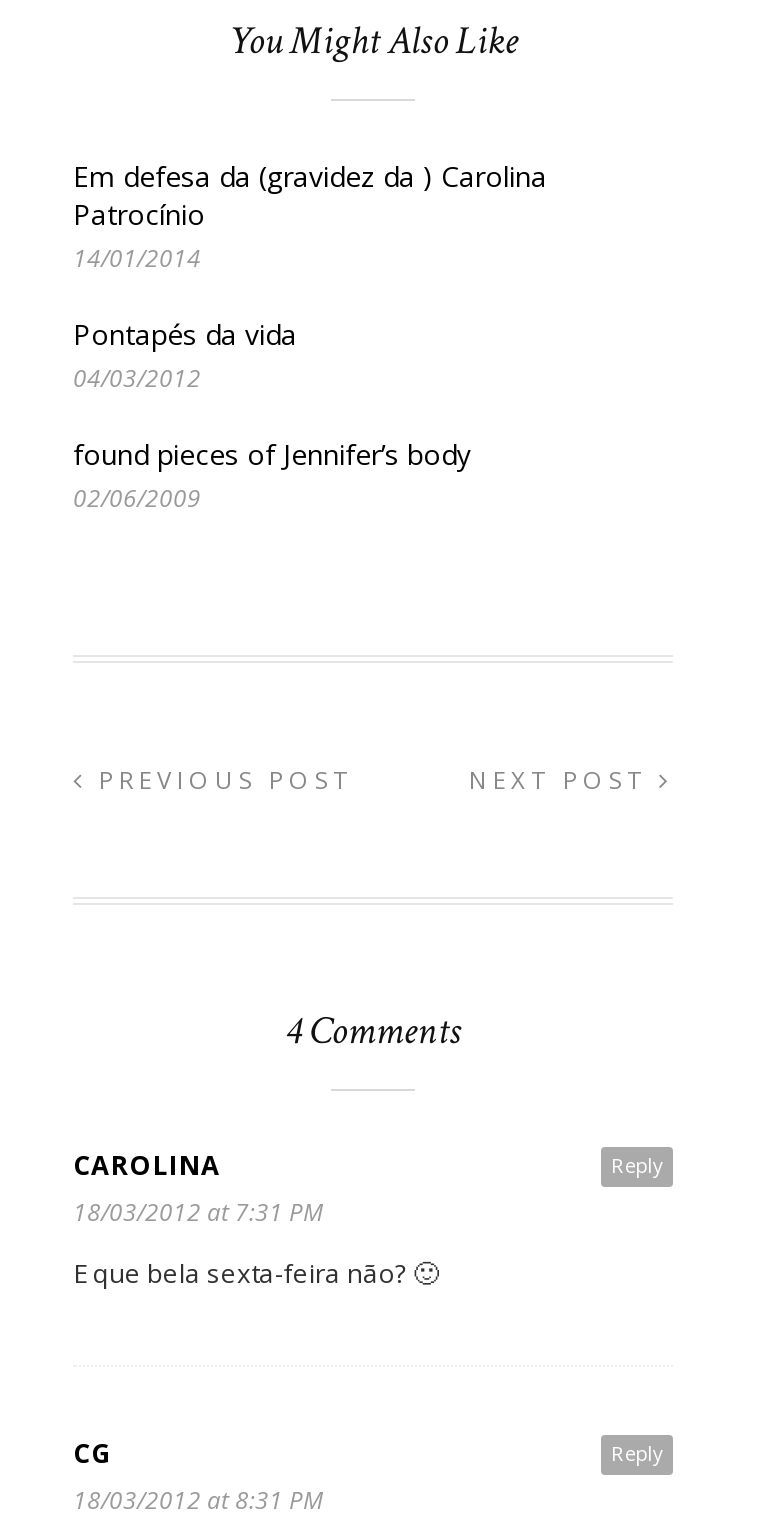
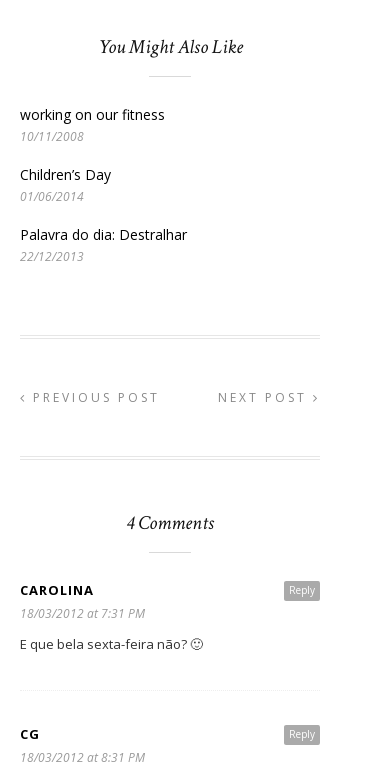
- Em defesa da (gravidez da ) Carolina
- Patrocínio
- 14/01/2014
+ working on our fitness
+ 10/11/2008

- Pontapés da vida
- 04/03/2012
+ Children’s Day
+ 01/06/2014

- found pieces of Jennifer’s body
- 02/06/2009
+ Palavra do dia: Destralhar
+ 22/12/2013
